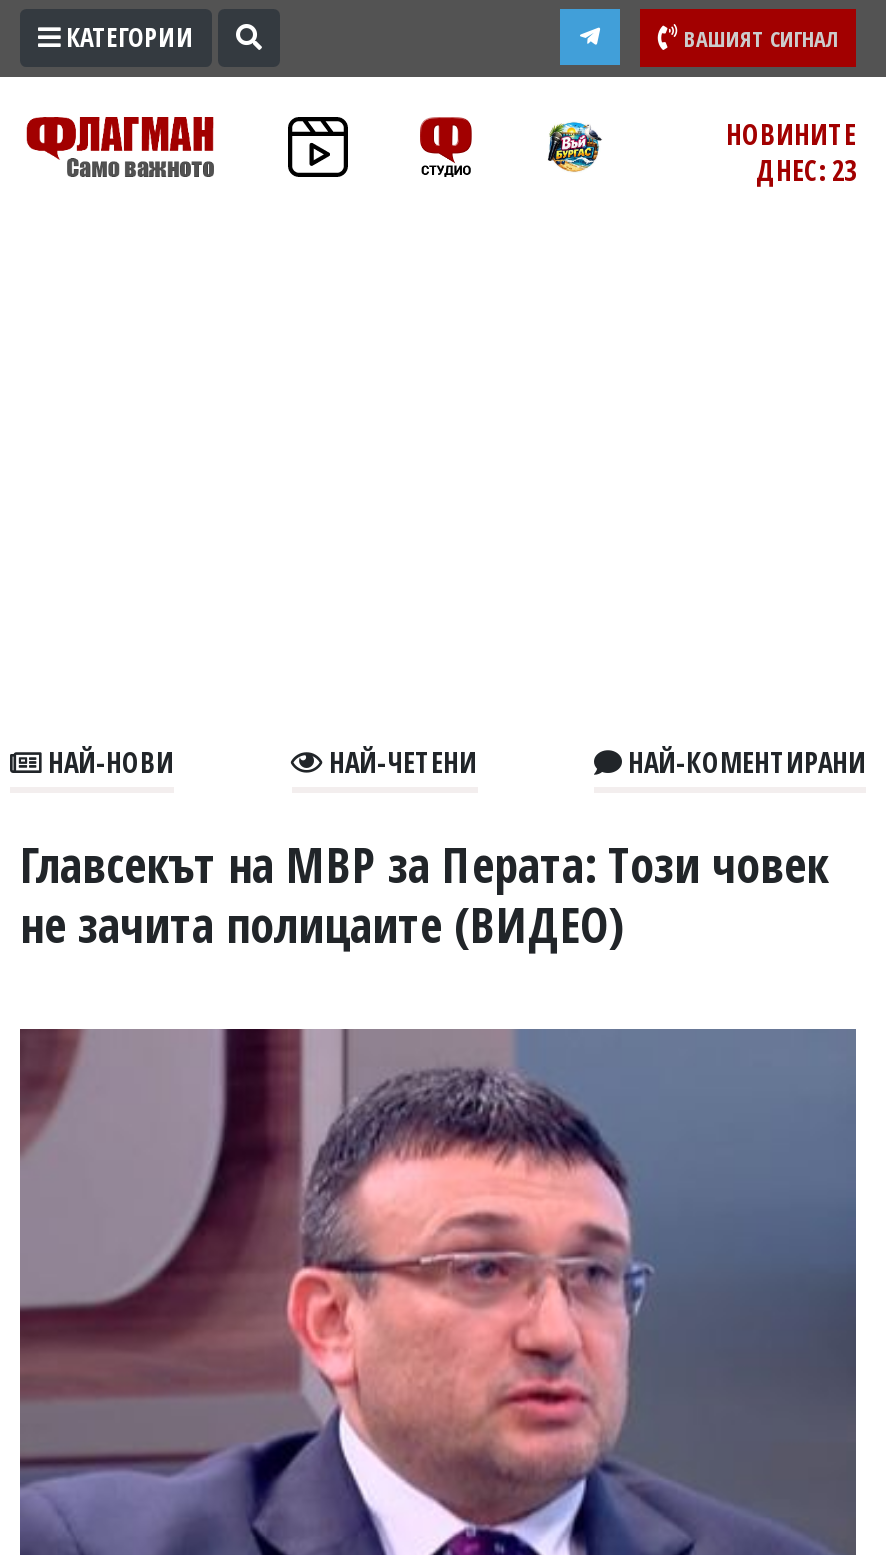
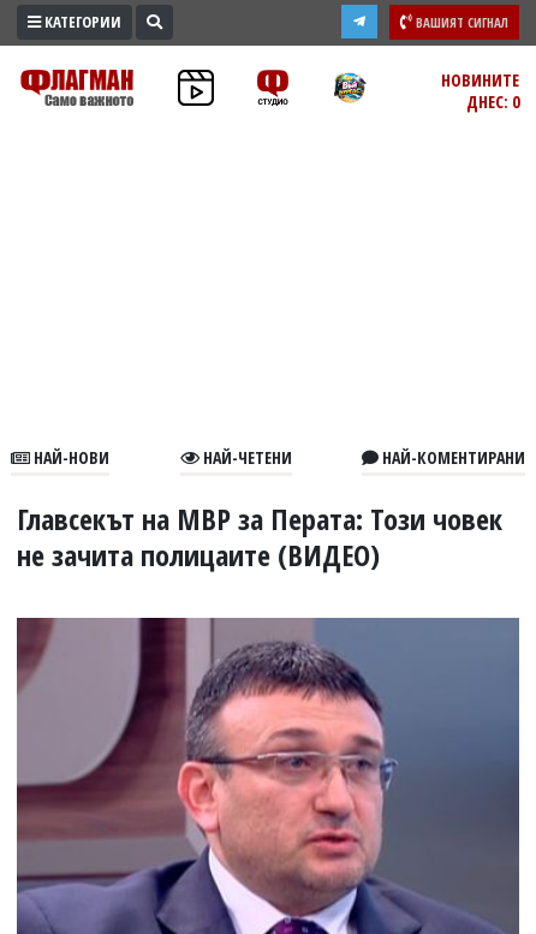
- ДНЕС: 23
+ ДНЕС: 0
